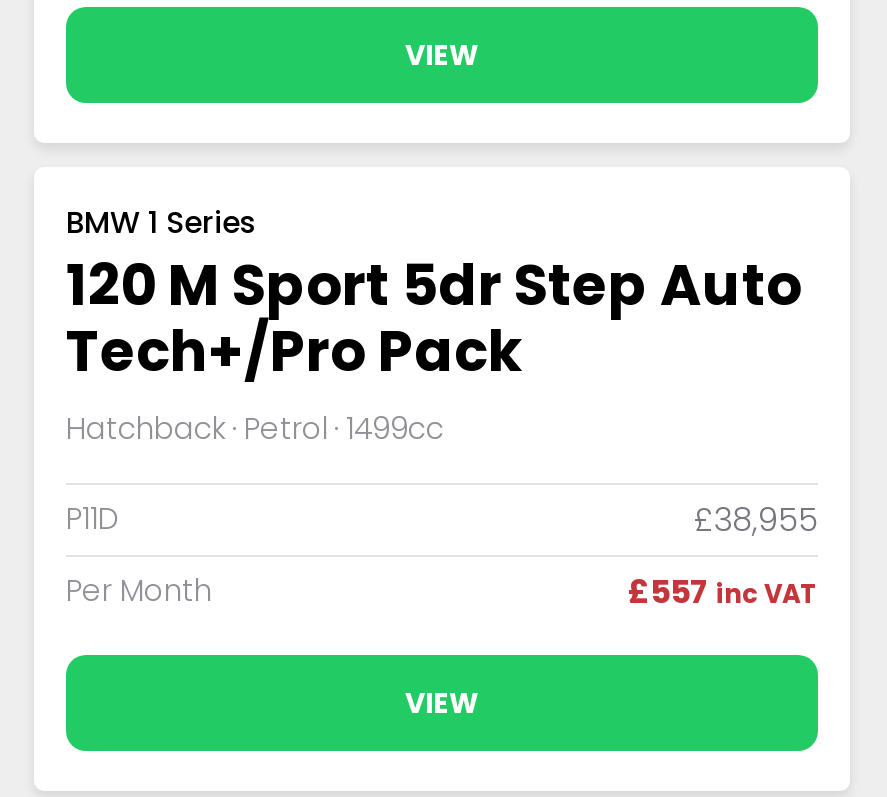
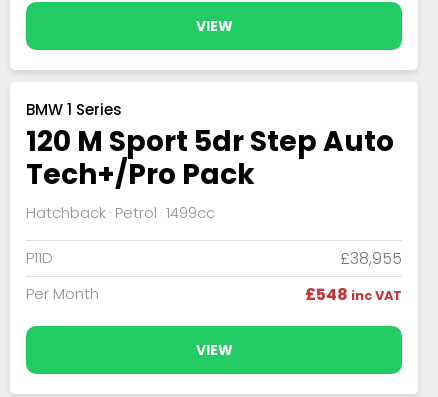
- £557 inc VAT
+ £548 inc VAT
